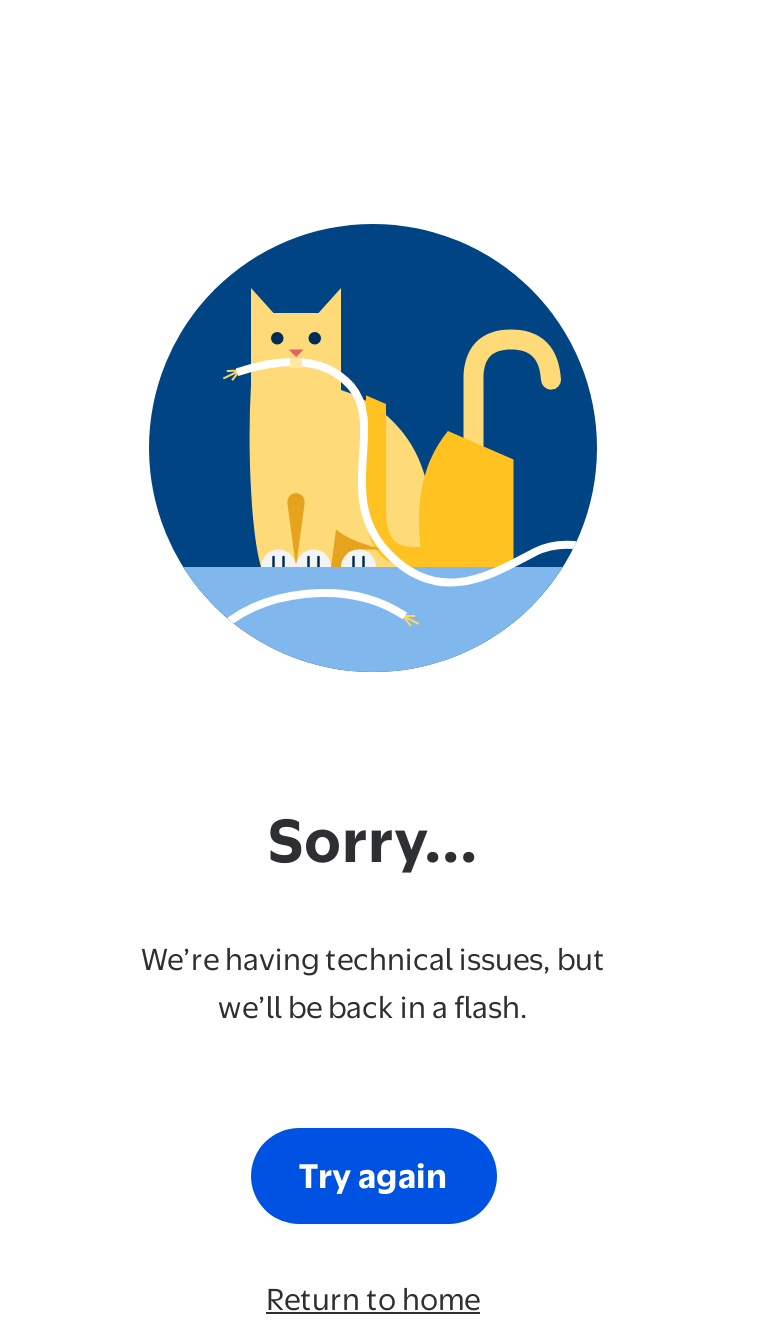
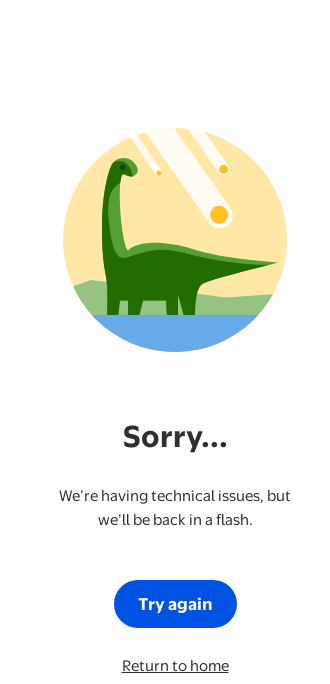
- [image]
+ [image]
